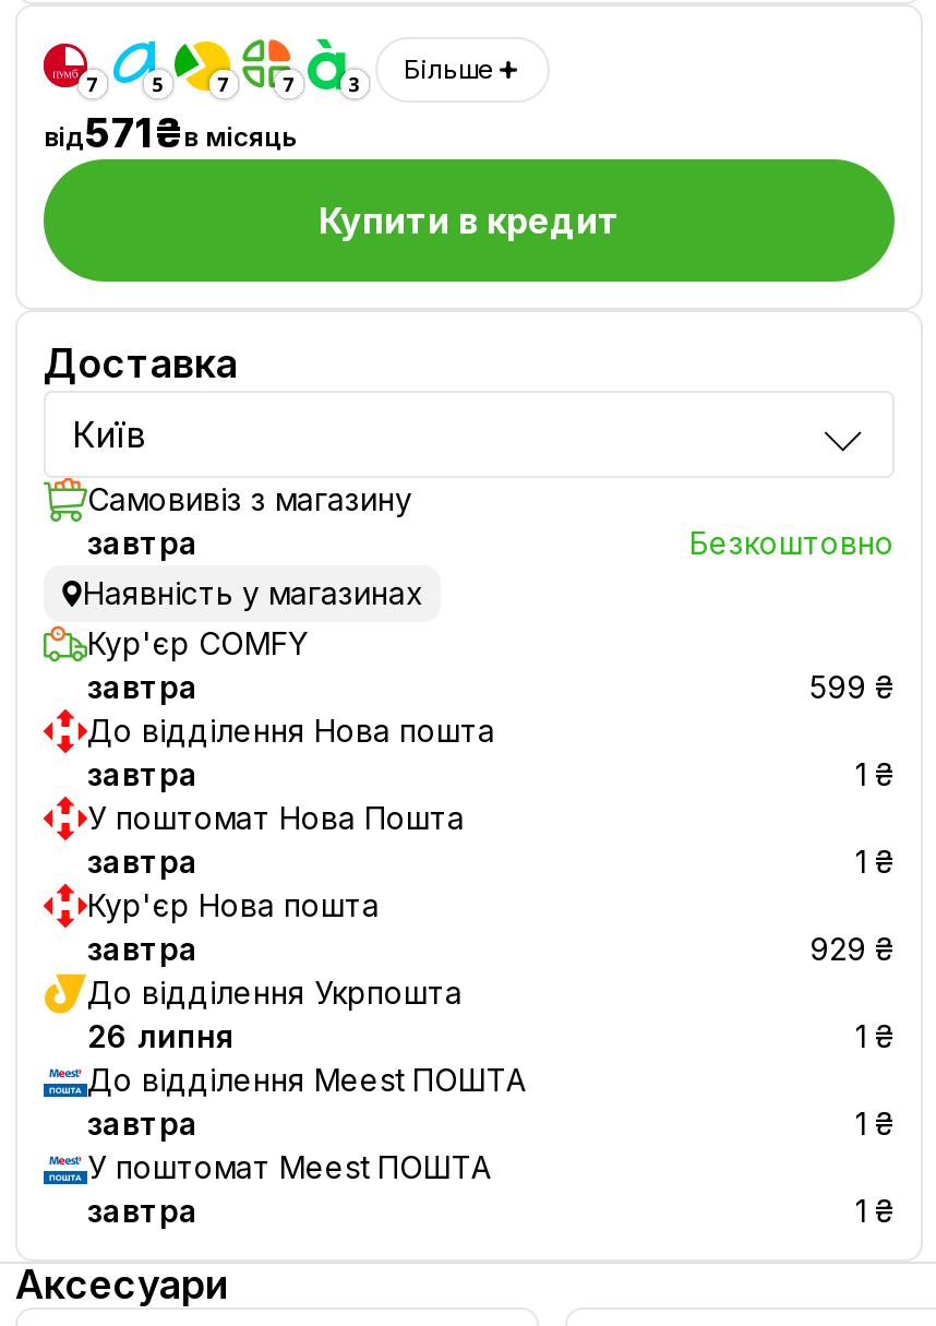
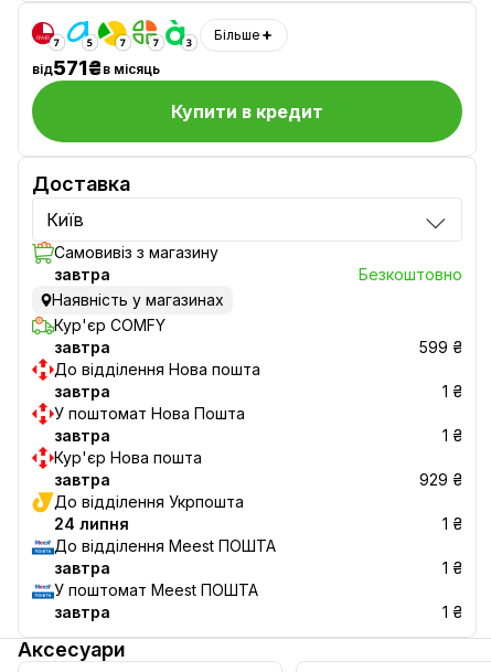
- 26 липня
+ 24 липня
